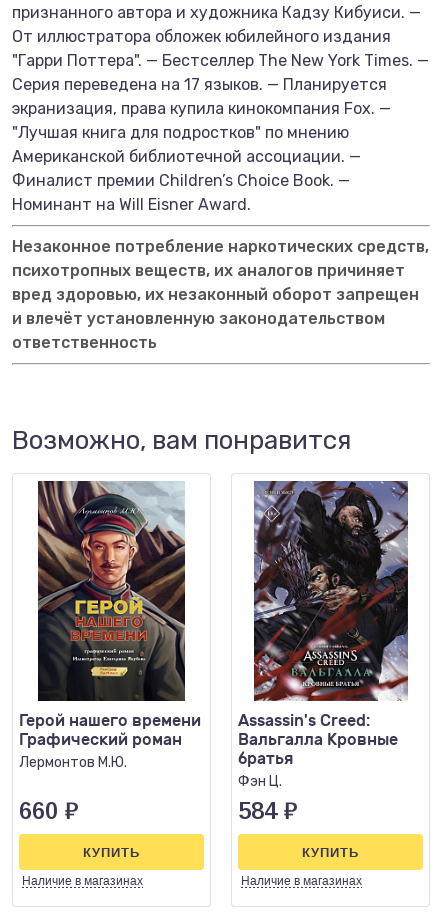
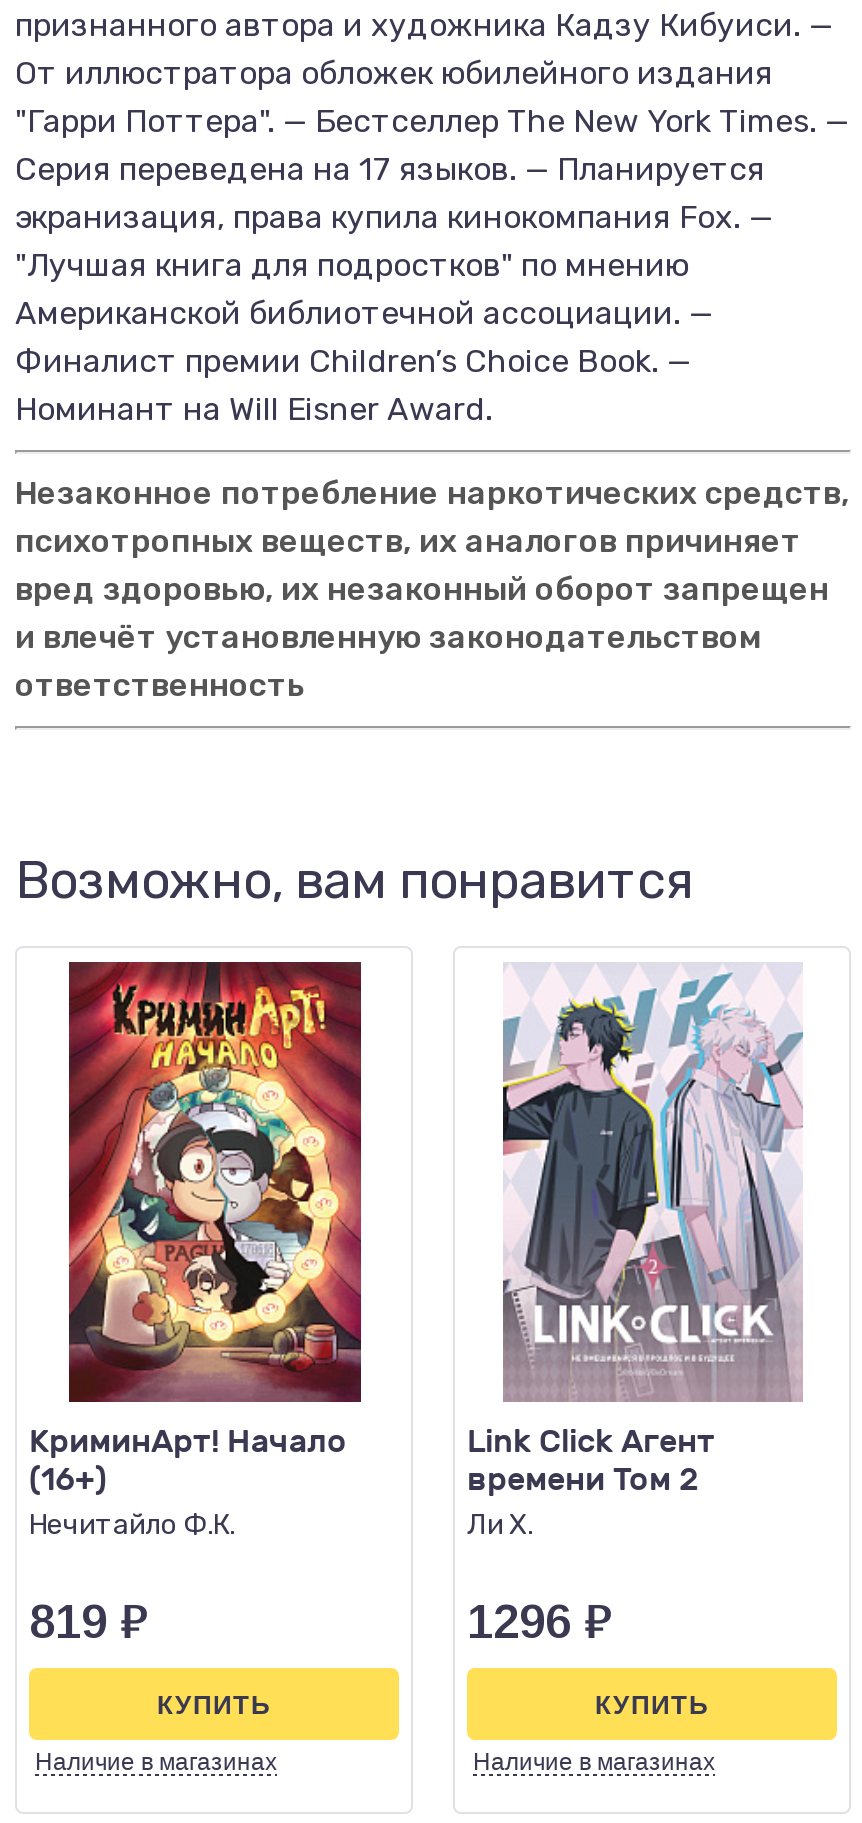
- [image]
- Герой нашего времени
- Графический роман
- Лермонтов М.Ю.
+ [image]
+ КриминАрт! Начало
+ (16+)
+ Нечитайло Ф.К.

- [image]
- Assassin's Creed:
- Вальгалла Кровные
- братья
- Фэн Ц.
- 584 ₽
+ [image]
+ Link Click Агент
+ времени Том 2
+ Ли Х.
+ 1296 ₽

- 660 ₽
+ 819 ₽
